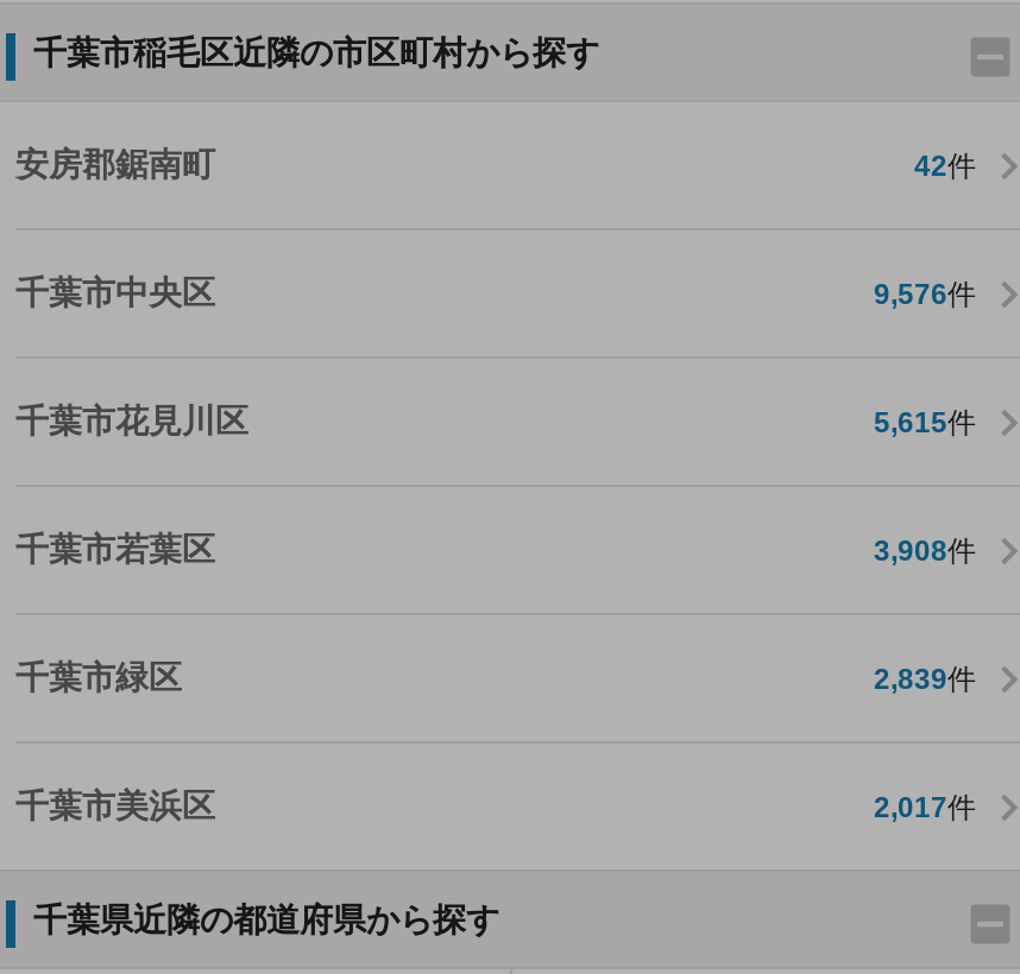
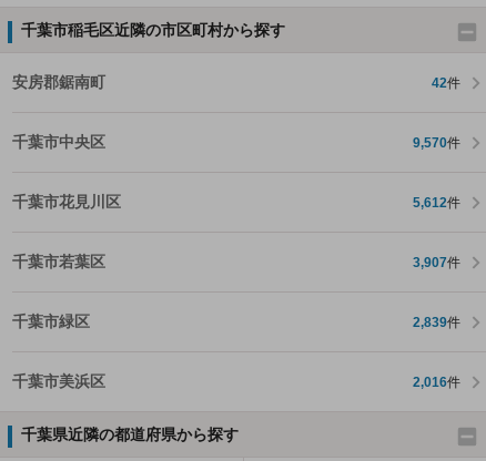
- 9,576件
+ 9,570件

- 5,615件
+ 5,612件

- 3,908件
+ 3,907件

- 2,017件
+ 2,016件
